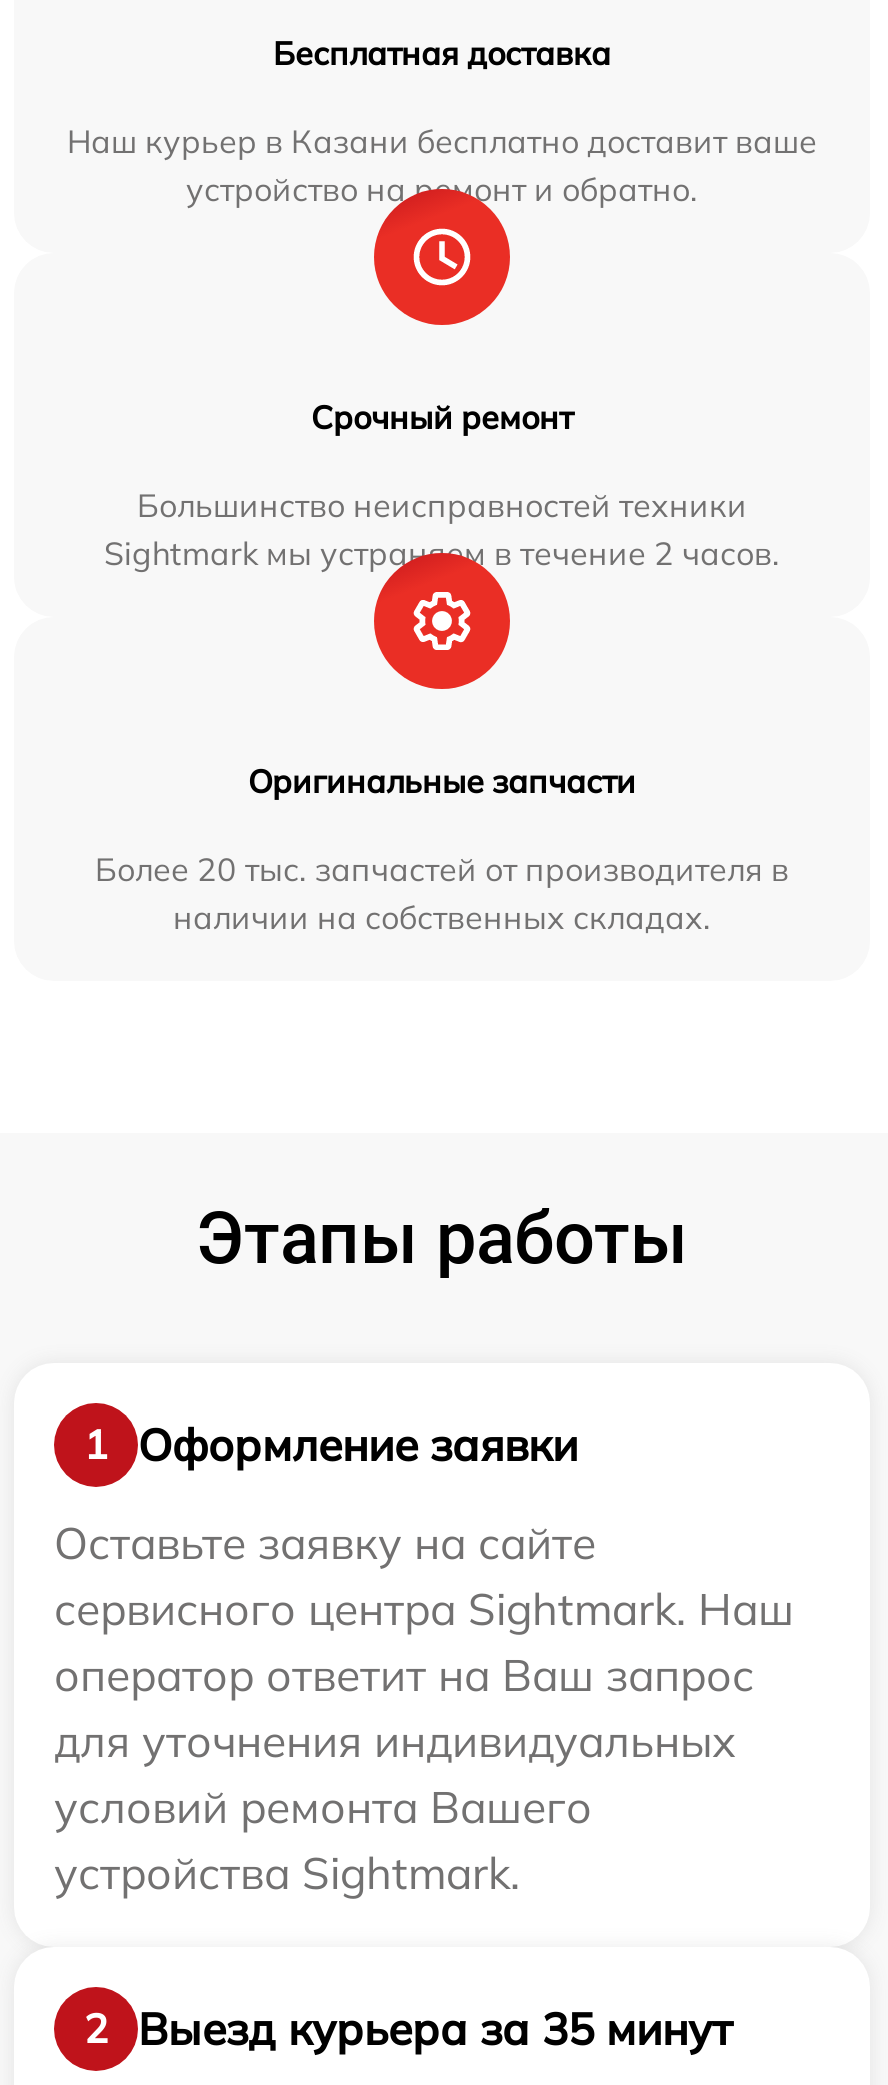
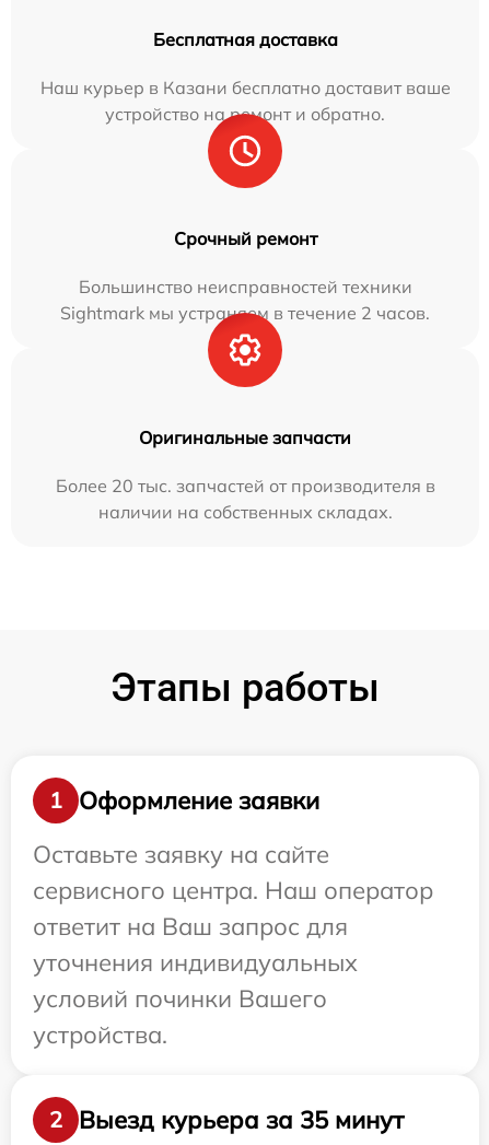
- сервисного центра Sightmark. Наш
- оператор ответит на Ваш запрос
- для уточнения индивидуальных
- условий ремонта Вашего
- устройства Sightmark.
+ сервисного центра. Наш оператор
+ ответит на Ваш запрос для
+ уточнения индивидуальных
+ условий починки Вашего
+ устройства.
